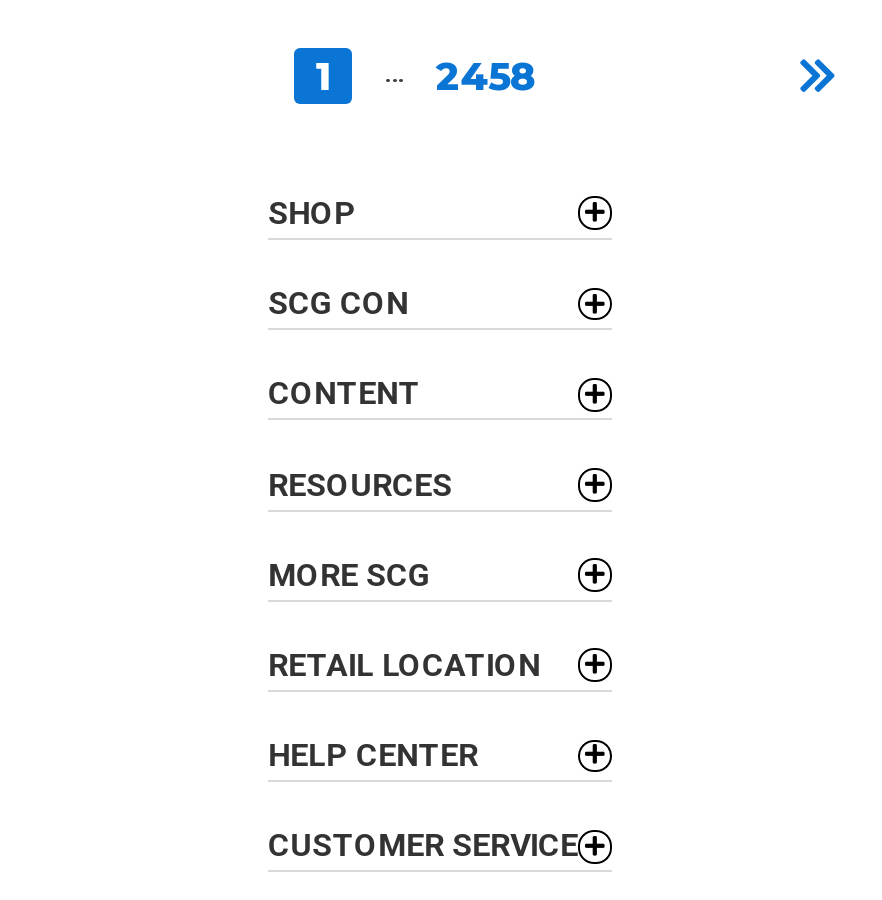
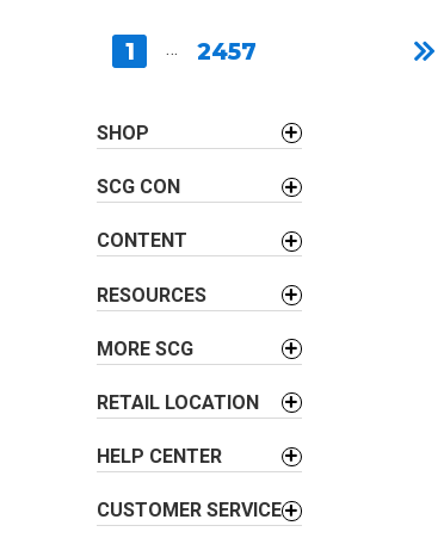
- 2458
+ 2457
